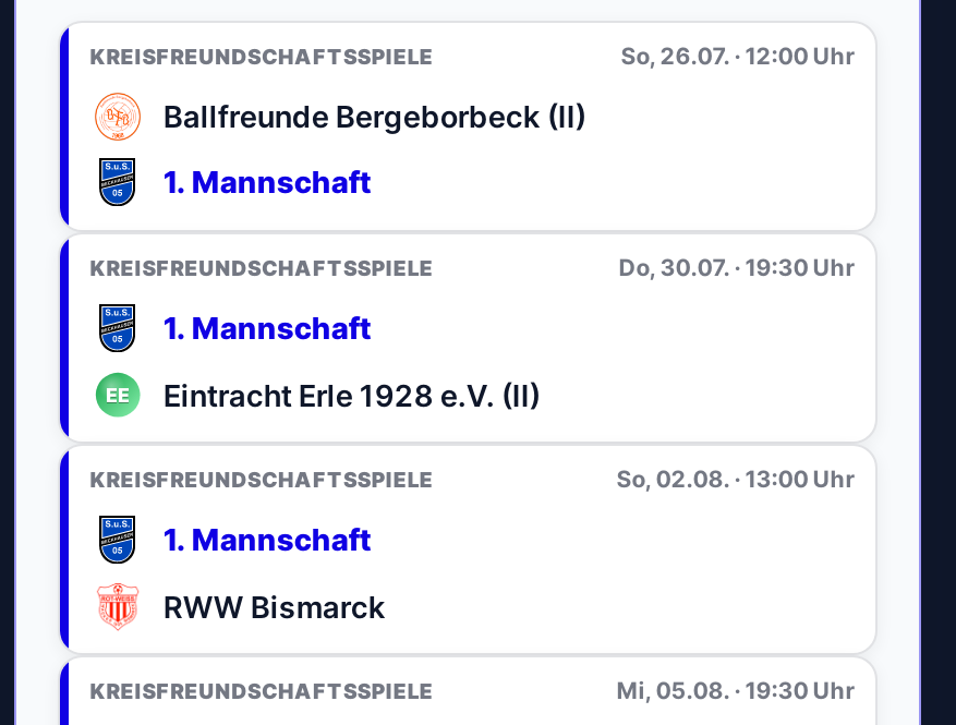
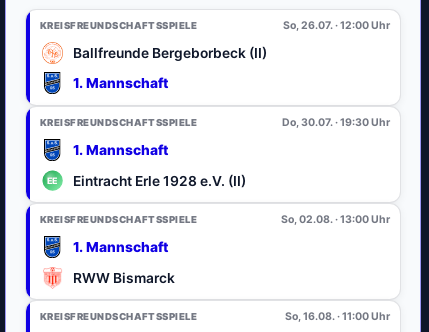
- Mi, 05.08. · 19:30 Uhr
+ So, 16.08. · 11:00 Uhr
